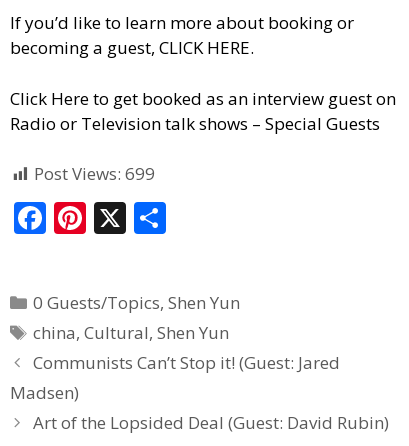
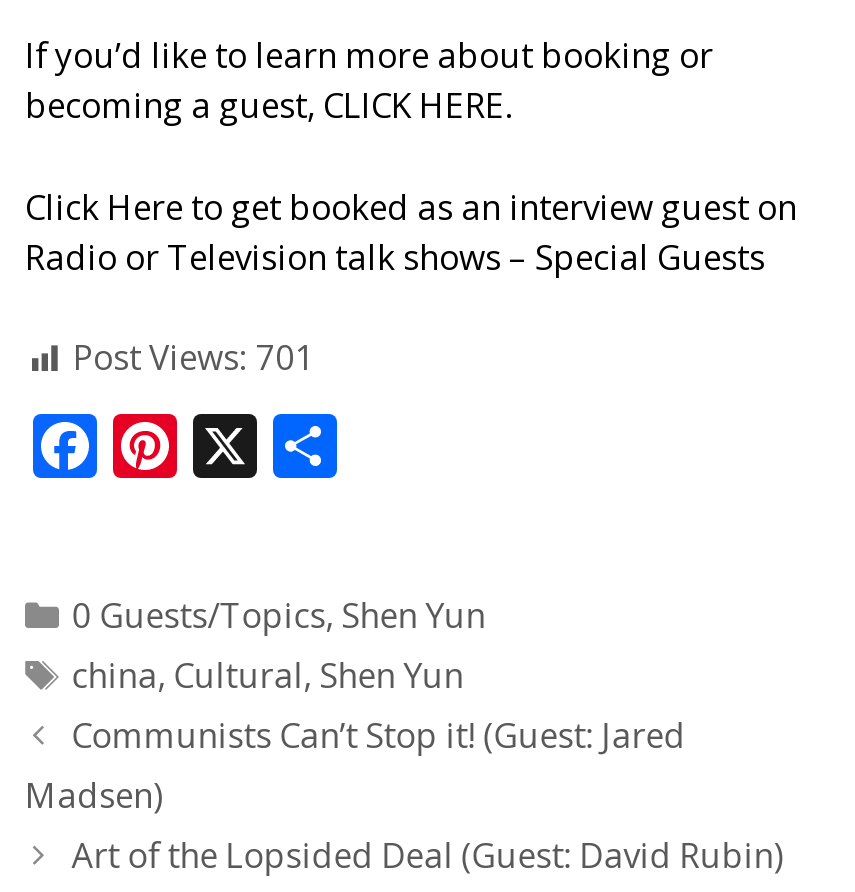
- Post Views: 699
+ Post Views: 701
